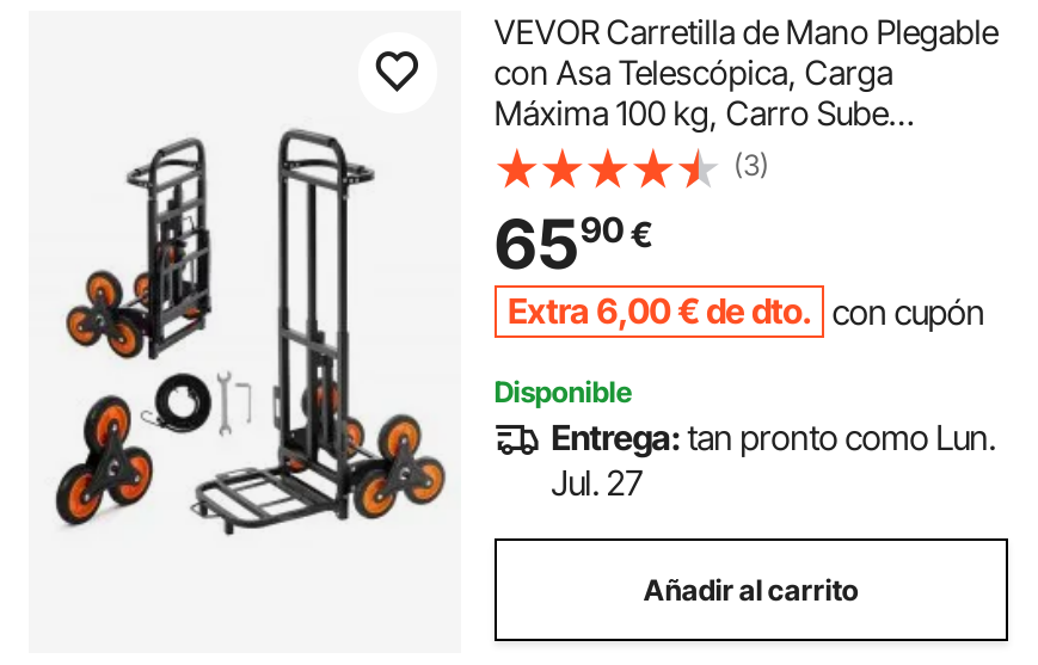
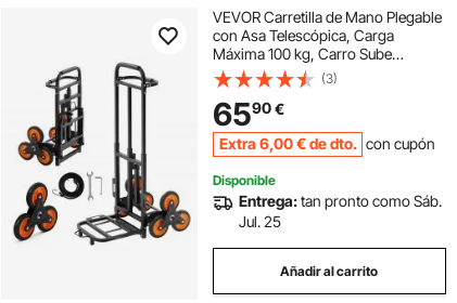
- Entrega: tan pronto como Lun.
+ Entrega: tan pronto como Sáb.

- Jul. 27
+ Jul. 25
